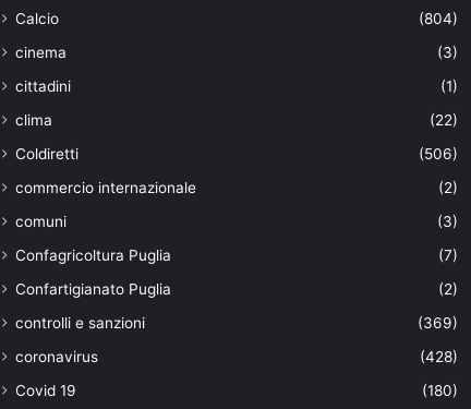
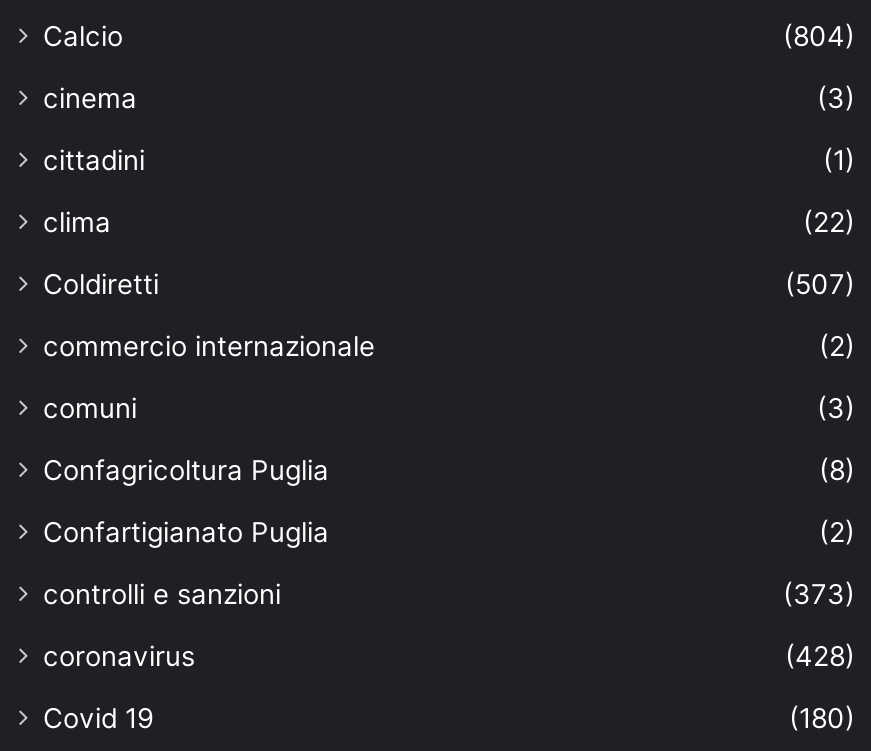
- (506)
+ (507)

- (7)
+ (8)

- (369)
+ (373)
